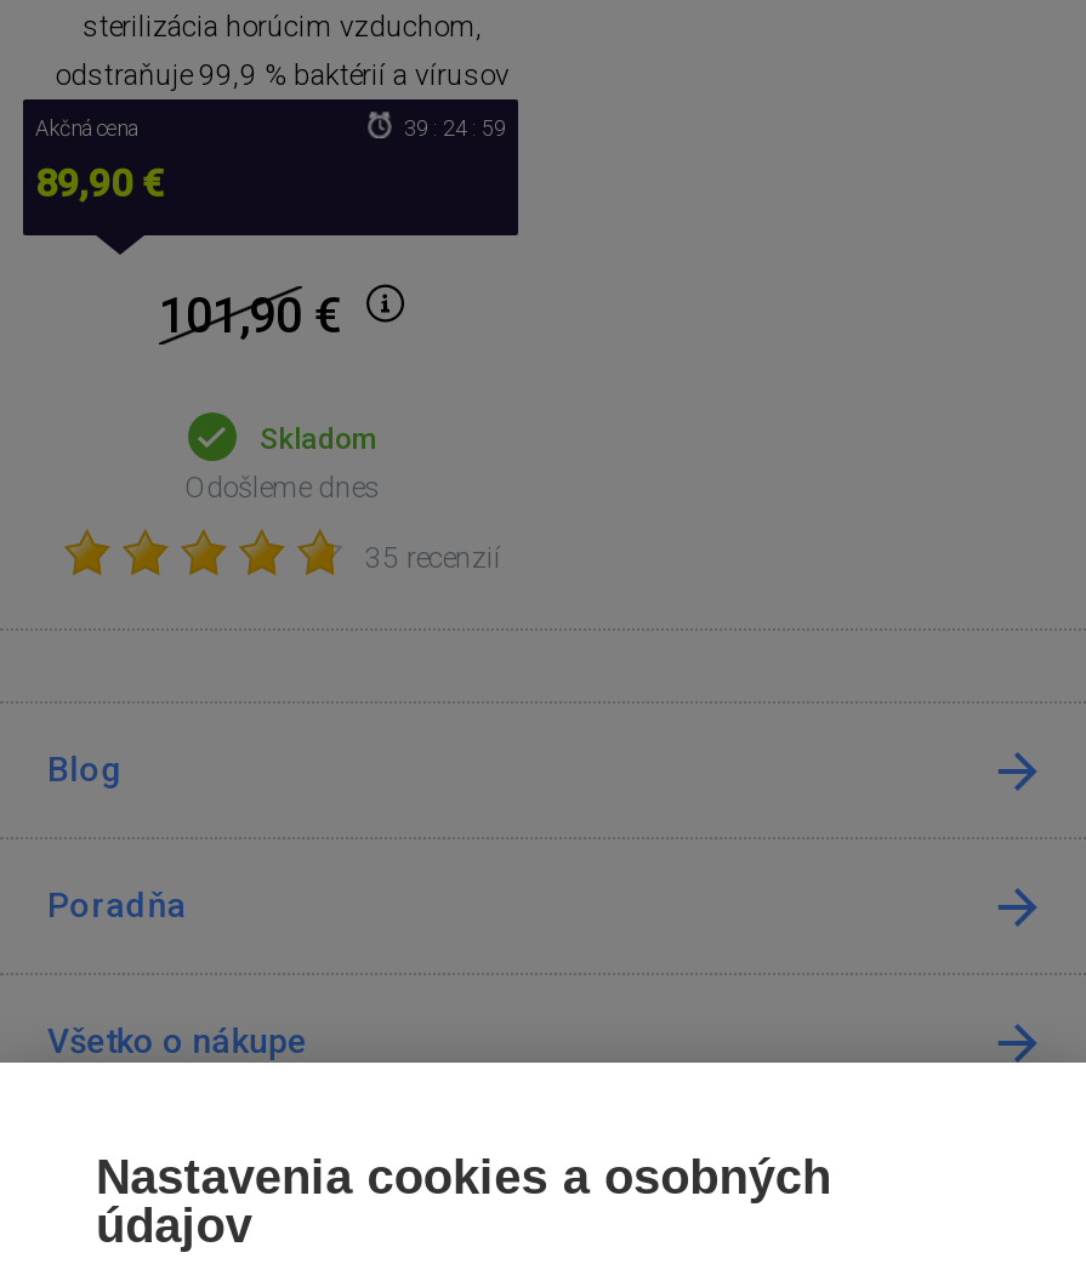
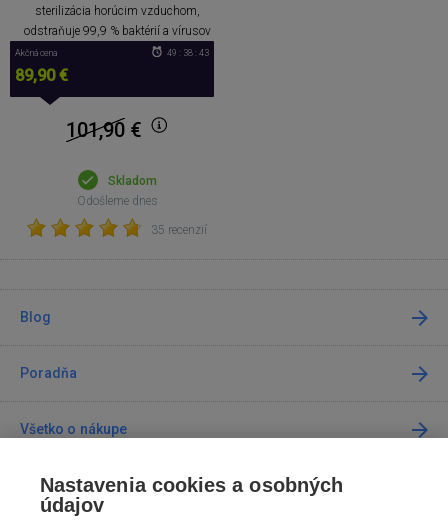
- 39 : 24 : 59
+ 49 : 38 : 43
